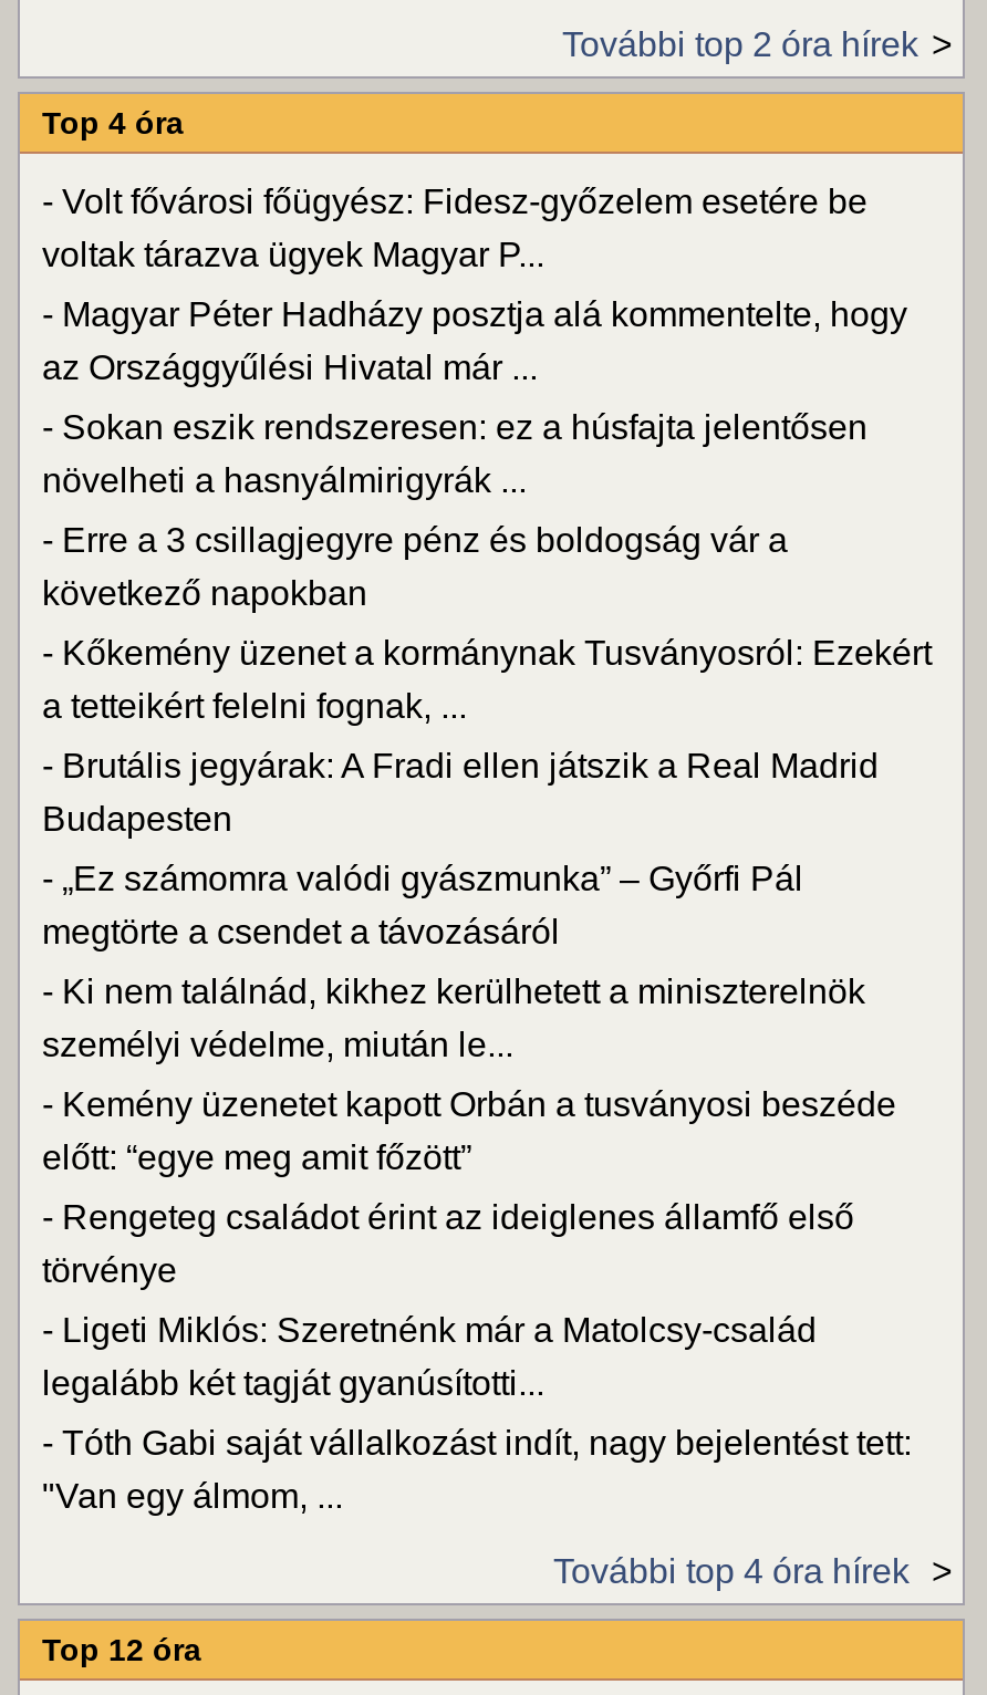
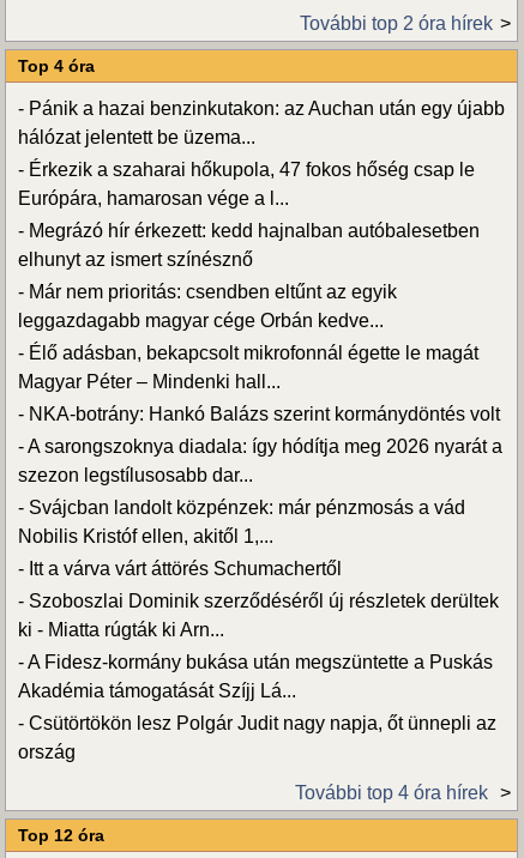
- - Volt fővárosi főügyész: Fidesz-győzelem esetére be
- voltak tárazva ügyek Magyar P...
+ - Pánik a hazai benzinkutakon: az Auchan után egy újabb
+ hálózat jelentett be üzema...

- - Magyar Péter Hadházy posztja alá kommentelte, hogy
- az Országgyűlési Hivatal már ...
+ - Érkezik a szaharai hőkupola, 47 fokos hőség csap le
+ Európára, hamarosan vége a l...

- - Sokan eszik rendszeresen: ez a húsfajta jelentősen
- növelheti a hasnyálmirigyrák ...
+ - Megrázó hír érkezett: kedd hajnalban autóbalesetben
+ elhunyt az ismert színésznő

- - Erre a 3 csillagjegyre pénz és boldogság vár a
- következő napokban
+ - Már nem prioritás: csendben eltűnt az egyik
+ leggazdagabb magyar cége Orbán kedve...

- - Kőkemény üzenet a kormánynak Tusványosról: Ezekért
- a tetteikért felelni fognak, ...
+ - Élő adásban, bekapcsolt mikrofonnál égette le magát
+ Magyar Péter – Mindenki hall...

- - Brutális jegyárak: A Fradi ellen játszik a Real Madrid
- Budapesten
+ - NKA-botrány: Hankó Balázs szerint kormánydöntés volt

- - „Ez számomra valódi gyászmunka” – Győrfi Pál
- megtörte a csendet a távozásáról
+ - A sarongszoknya diadala: így hódítja meg 2026 nyarát a
+ szezon legstílusosabb dar...

- - Ki nem találnád, kikhez kerülhetett a miniszterelnök
- személyi védelme, miután le...
+ - Svájcban landolt közpénzek: már pénzmosás a vád
+ Nobilis Kristóf ellen, akitől 1,...

- - Kemény üzenetet kapott Orbán a tusványosi beszéde
- előtt: “egye meg amit főzött”
+ - Itt a várva várt áttörés Schumachertől

- - Rengeteg családot érint az ideiglenes államfő első
- törvénye
+ - Szoboszlai Dominik szerződéséről új részletek derültek
+ ki - Miatta rúgták ki Arn...

- - Ligeti Miklós: Szeretnénk már a Matolcsy-család
- legalább két tagját gyanúsítotti...
+ - A Fidesz-kormány bukása után megszüntette a Puskás
+ Akadémia támogatását Szíjj Lá...

- - Tóth Gabi saját vállalkozást indít, nagy bejelentést tett:
- "Van egy álmom, ...
+ - Csütörtökön lesz Polgár Judit nagy napja, őt ünnepli az
+ ország
